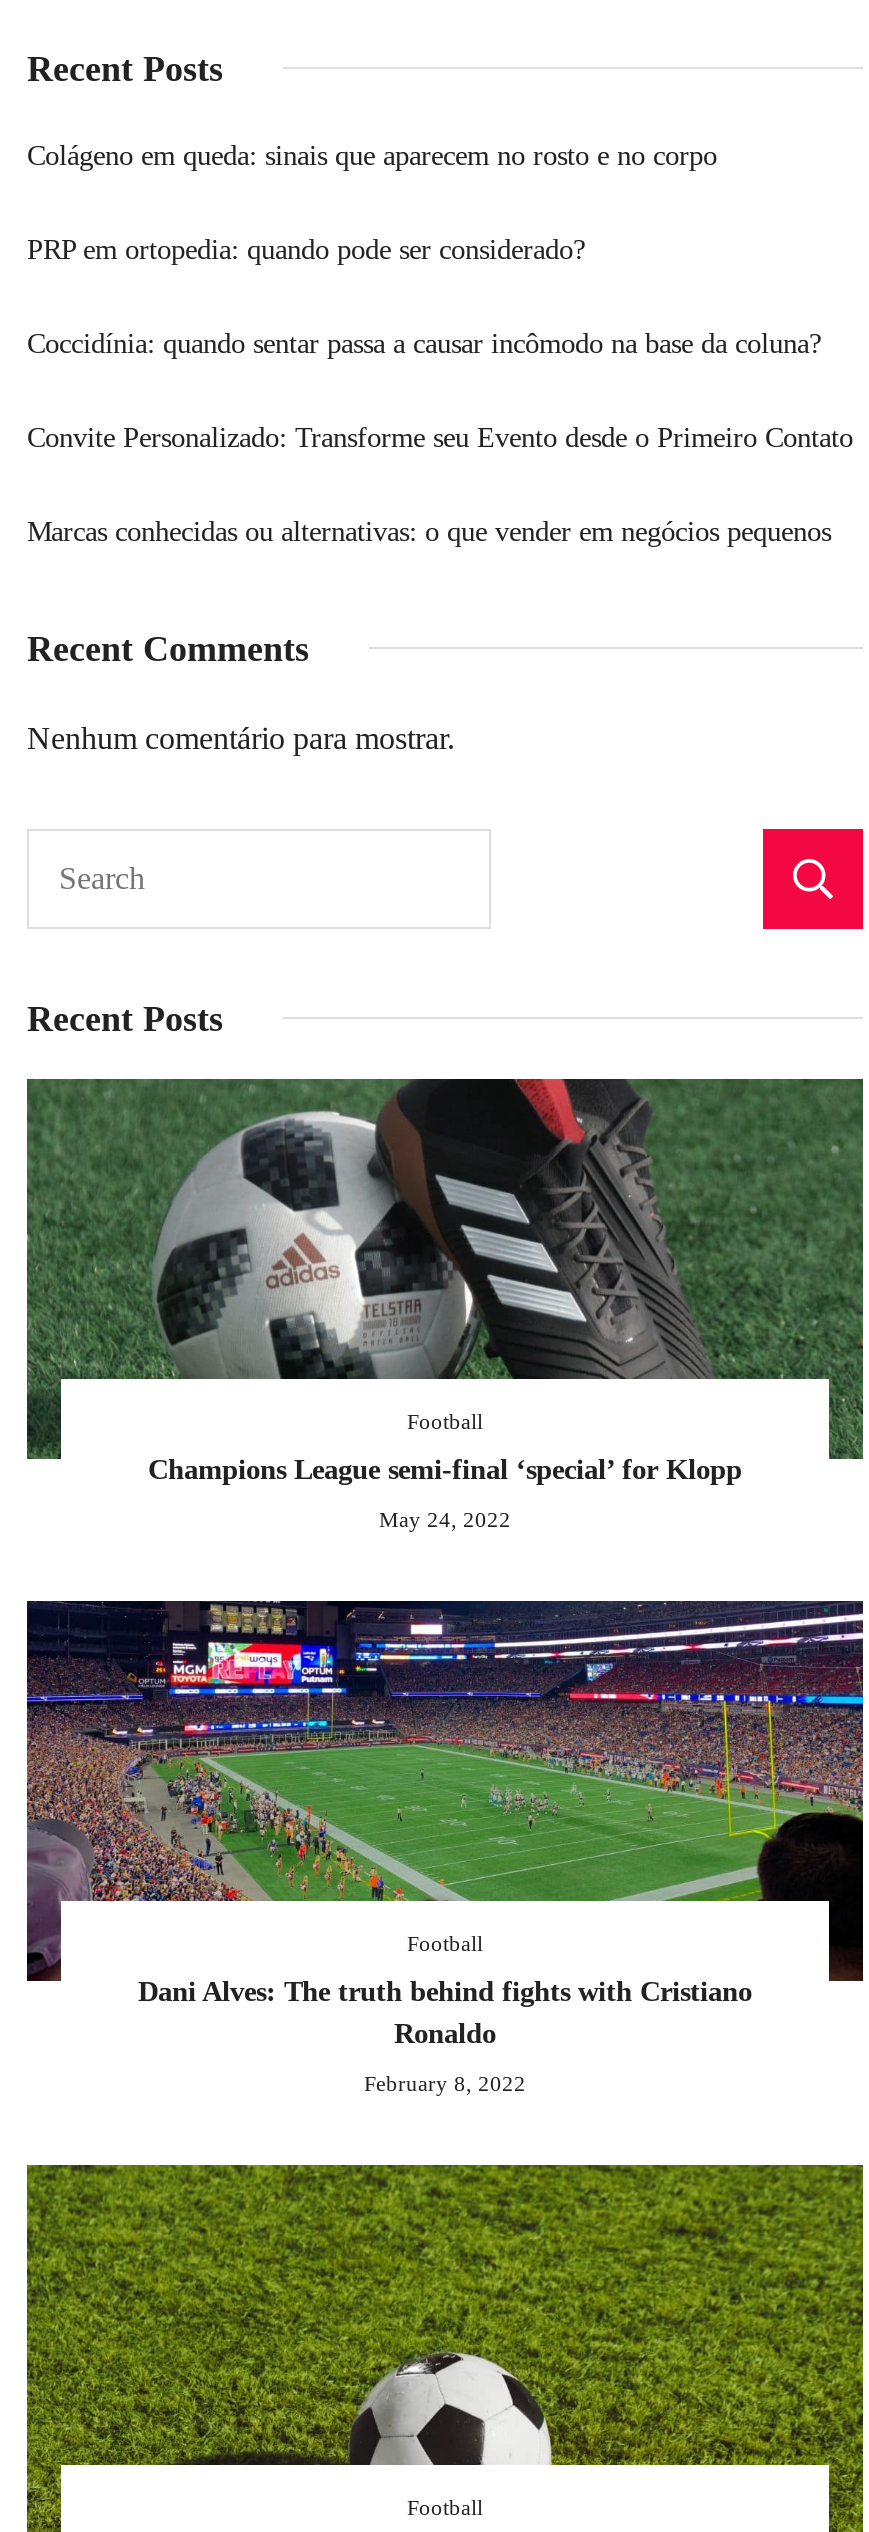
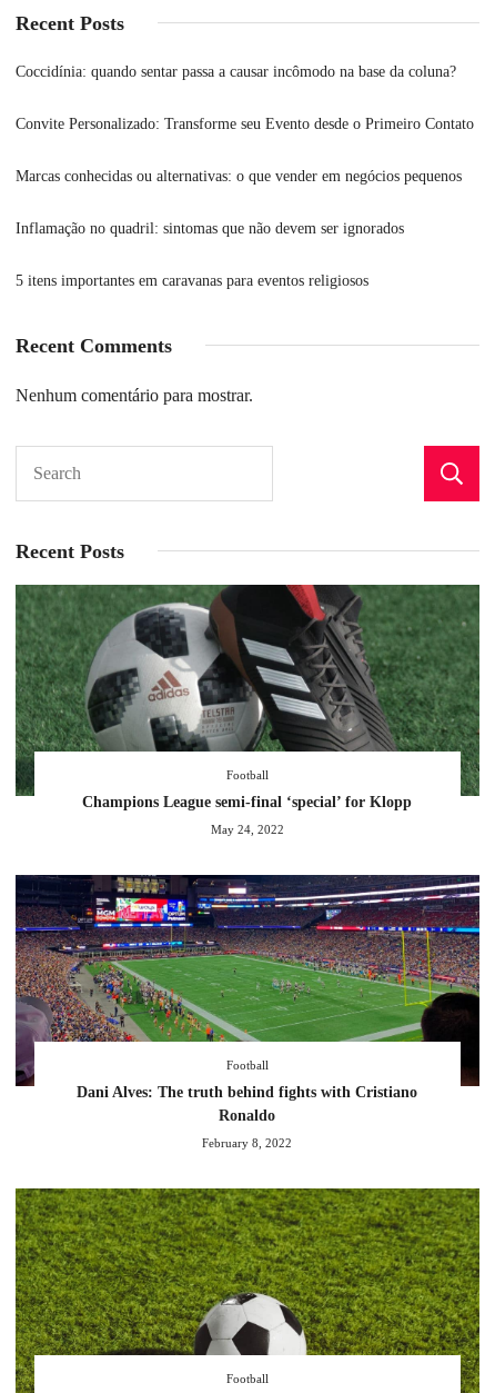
- Colágeno em queda: sinais que aparecem no rosto e no corpo
- PRP em ortopedia: quando pode ser considerado?

moved up: Coccidínia: quando sentar passa a causar incômodo na base da coluna? | Convite Personalizado: Transforme seu Evento desde o Primeiro Contato | Marcas conhecidas ou alternativas: o que vender em negócios pequenos

+ Inflamação no quadril: sintomas que não devem ser ignorados
+ 5 itens importantes em caravanas para eventos religiosos
